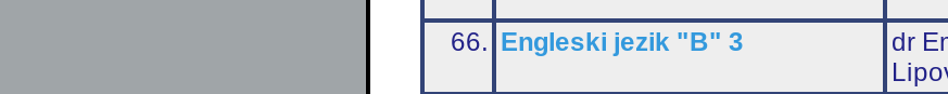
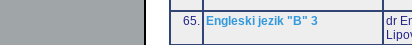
- 66. Engleski jezik "B" 3
+ 65. Engleski jezik "B" 3
